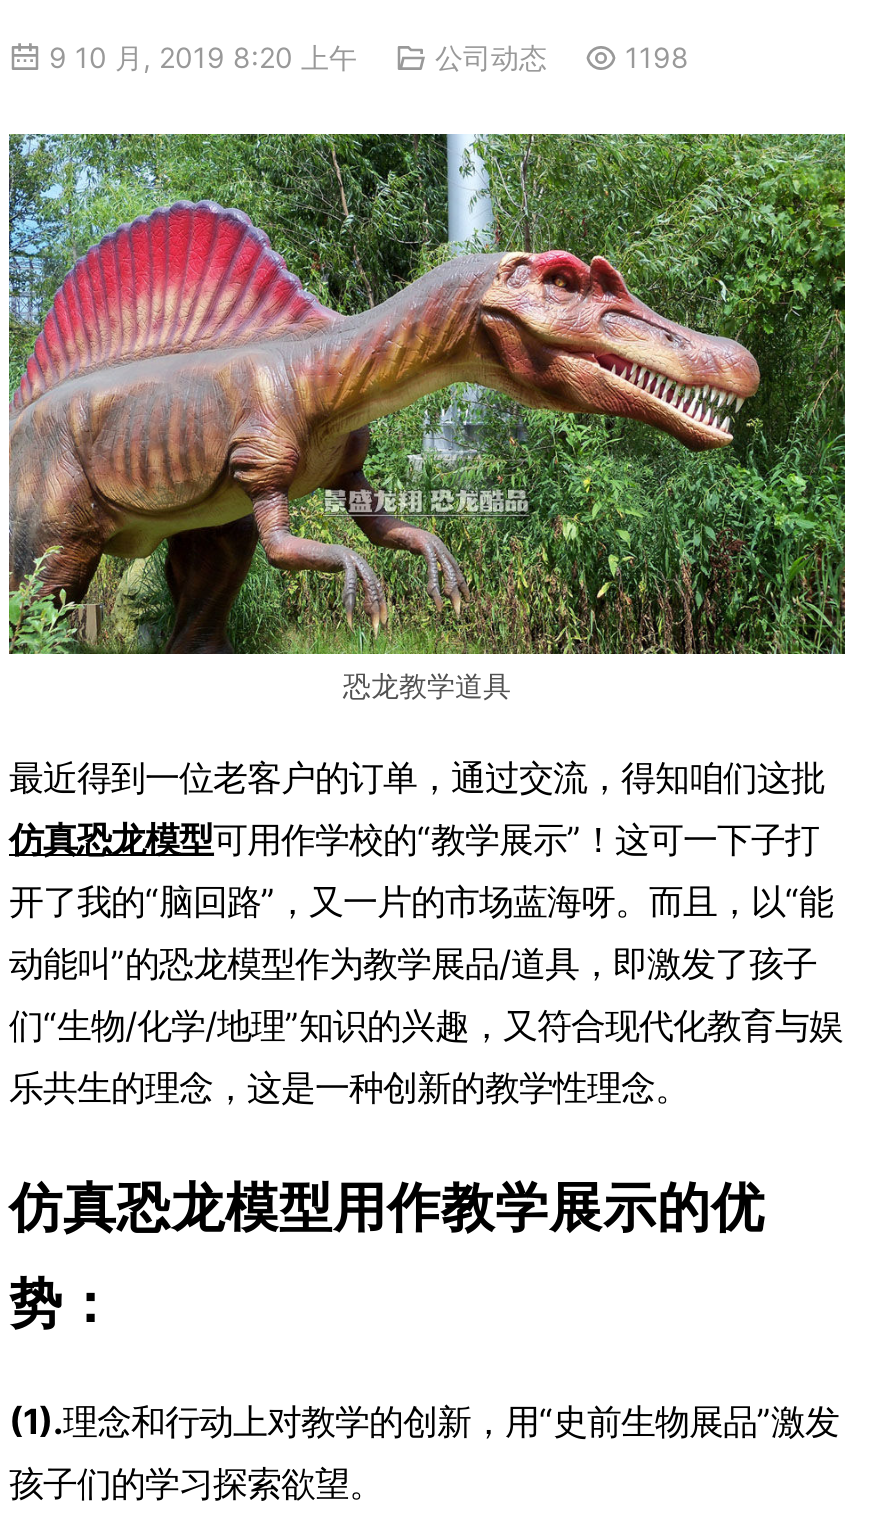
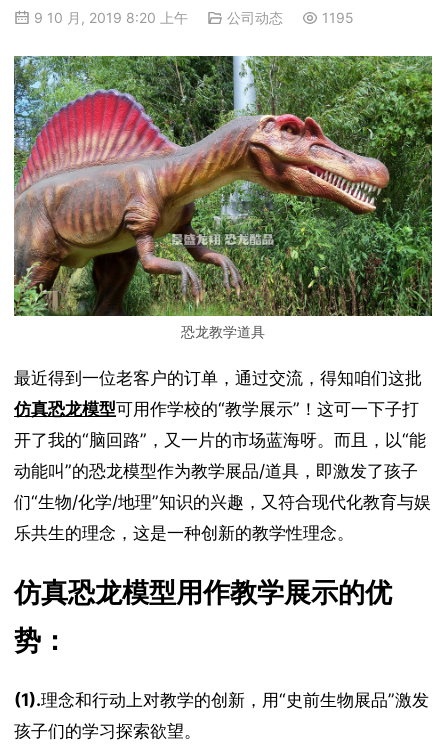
- 1198
+ 1195
